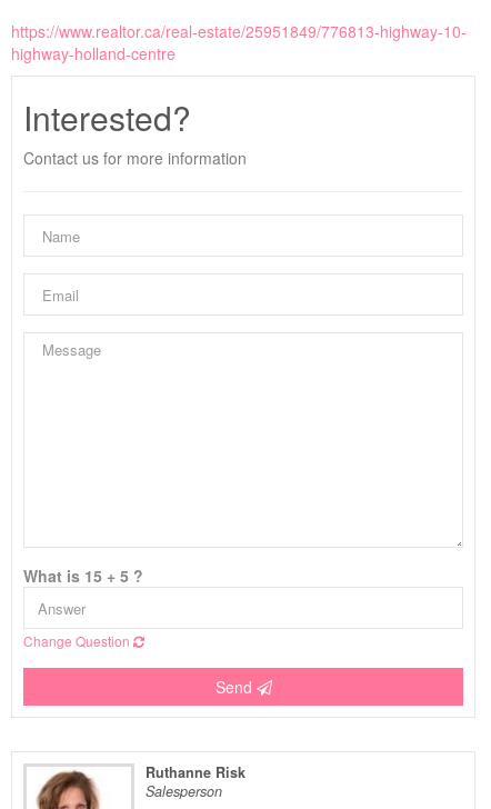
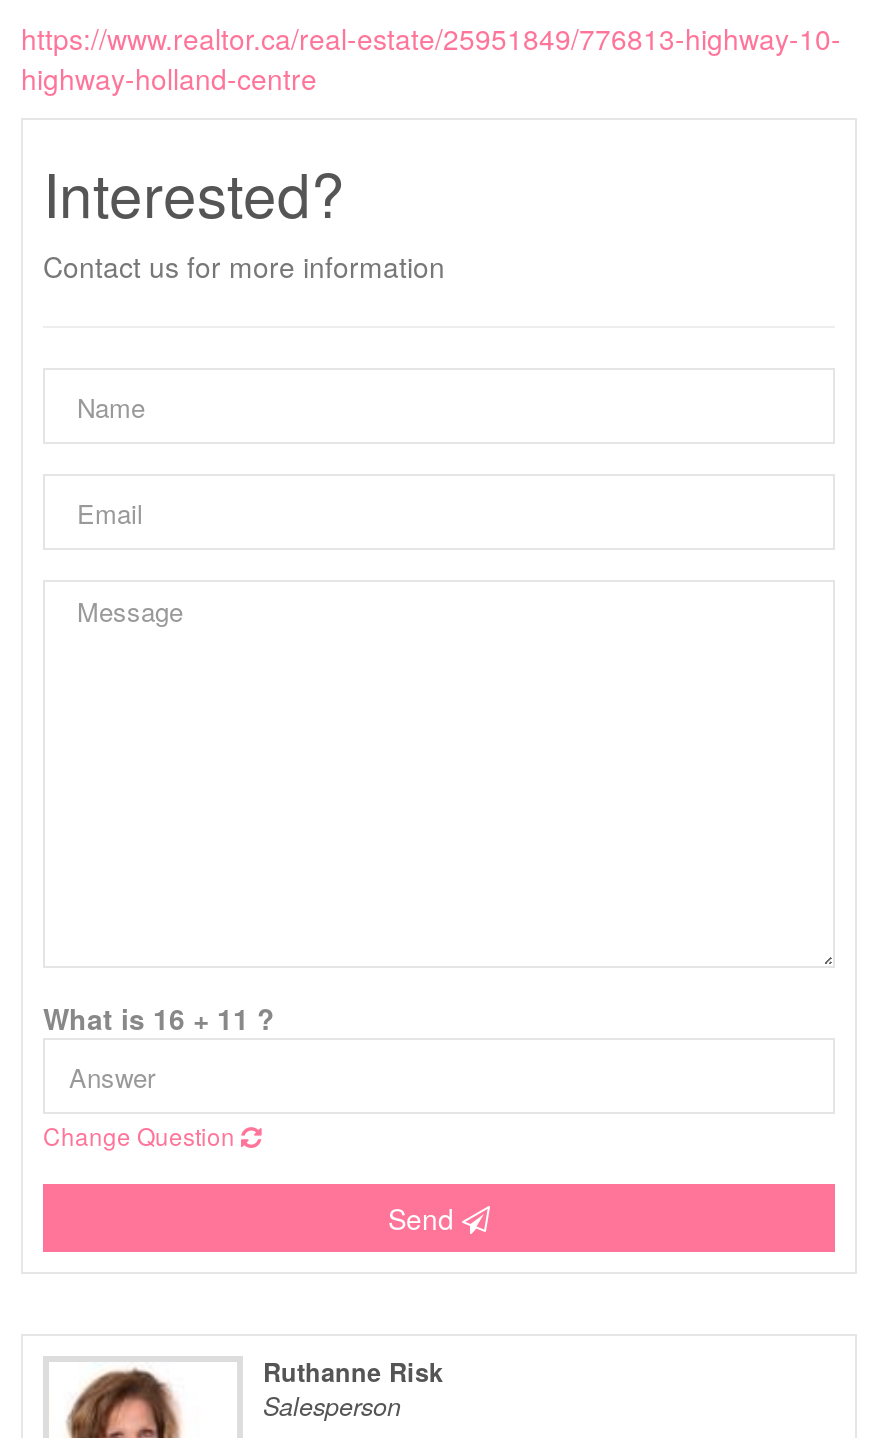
- What is 15 + 5 ?
+ What is 16 + 11 ?
